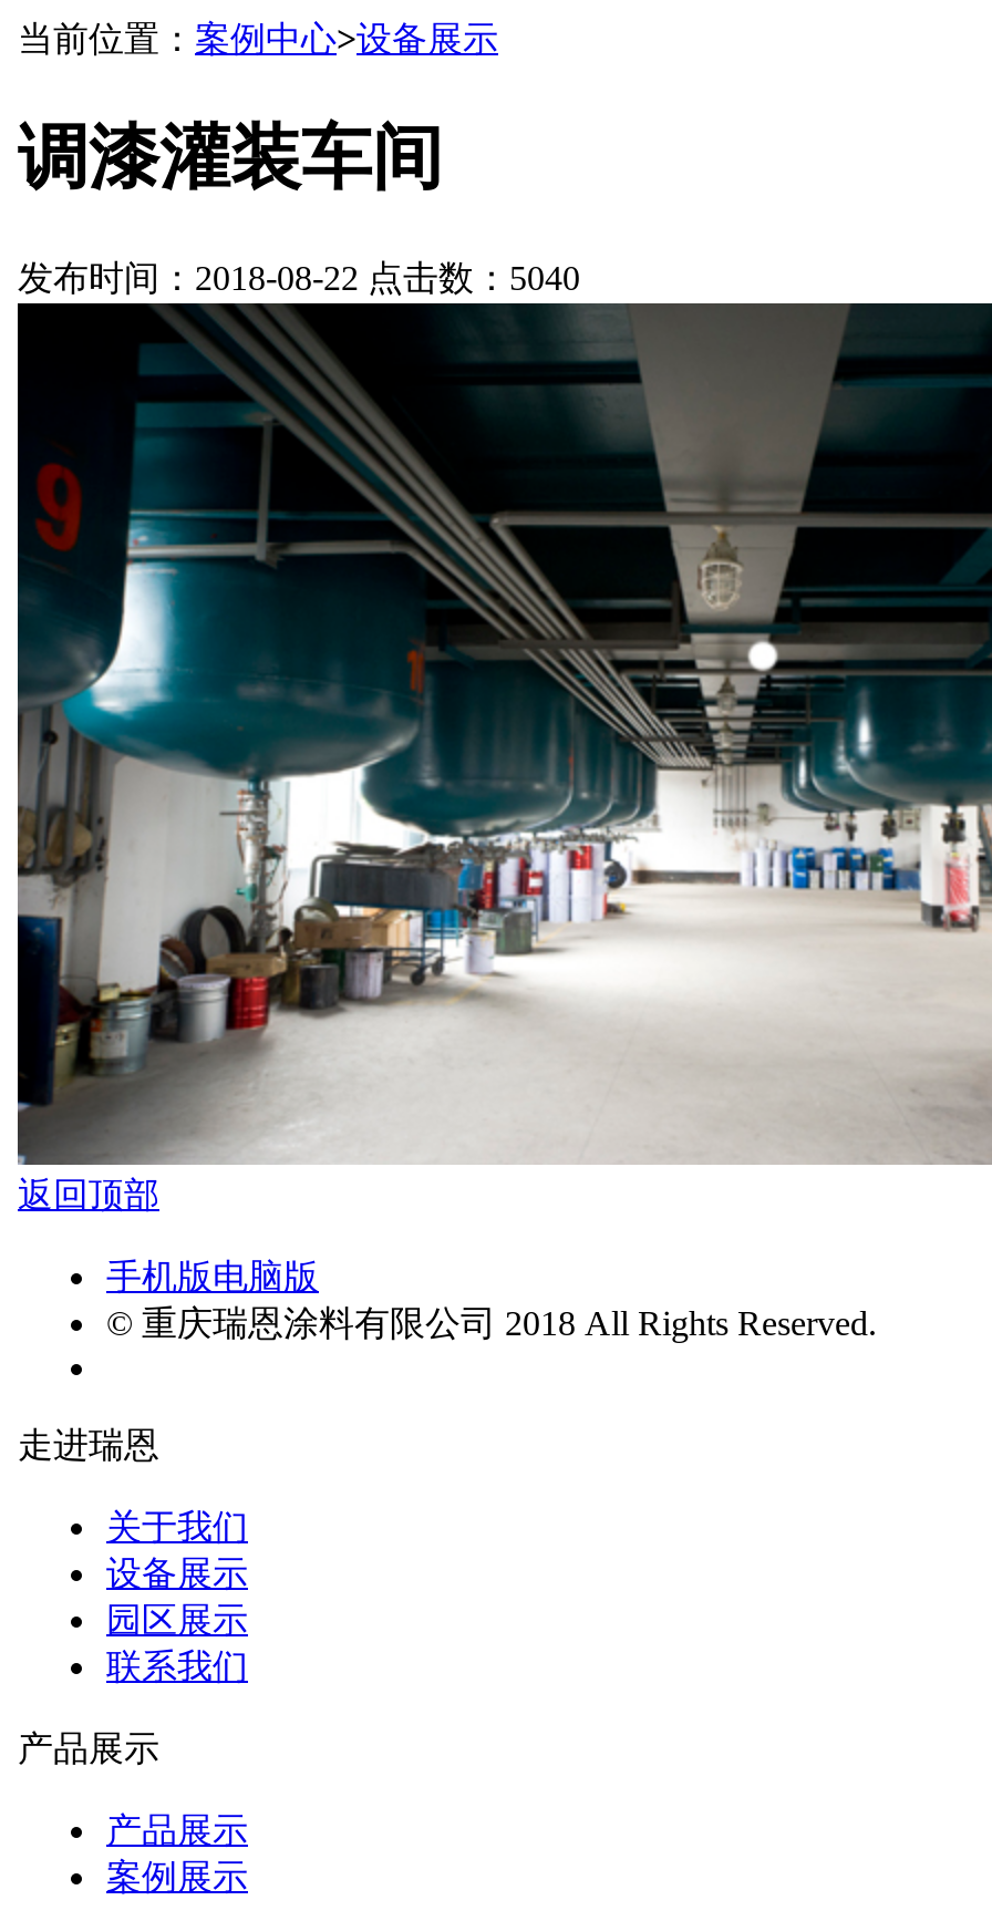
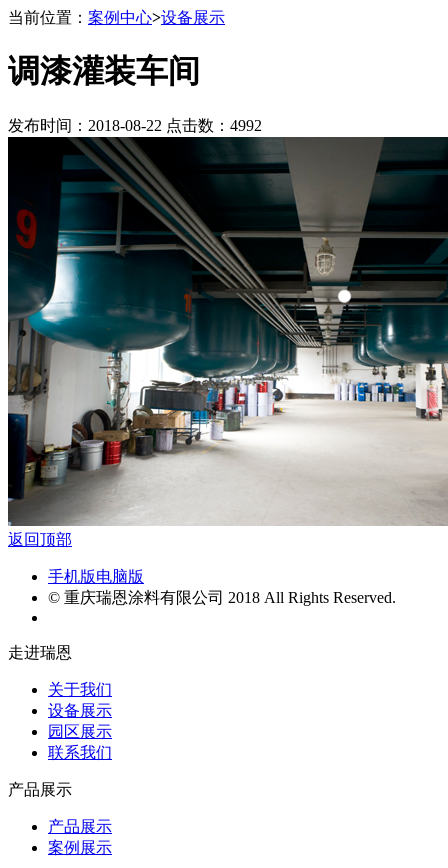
- 发布时间：2018-08-22 点击数：5040
+ 发布时间：2018-08-22 点击数：4992
